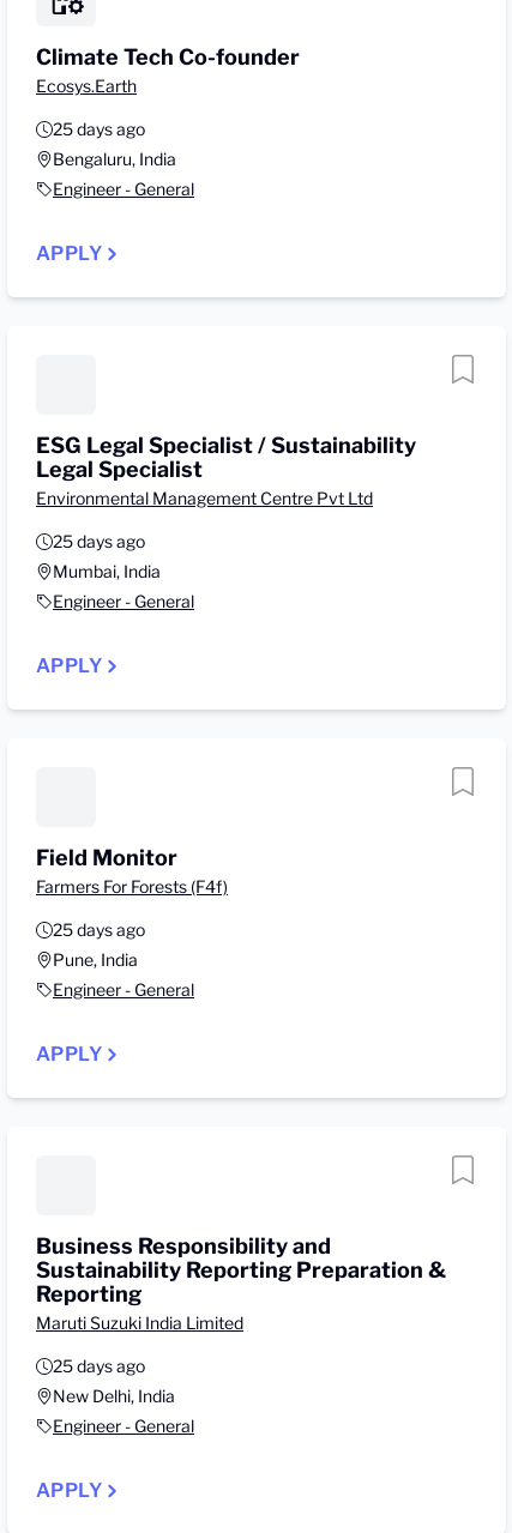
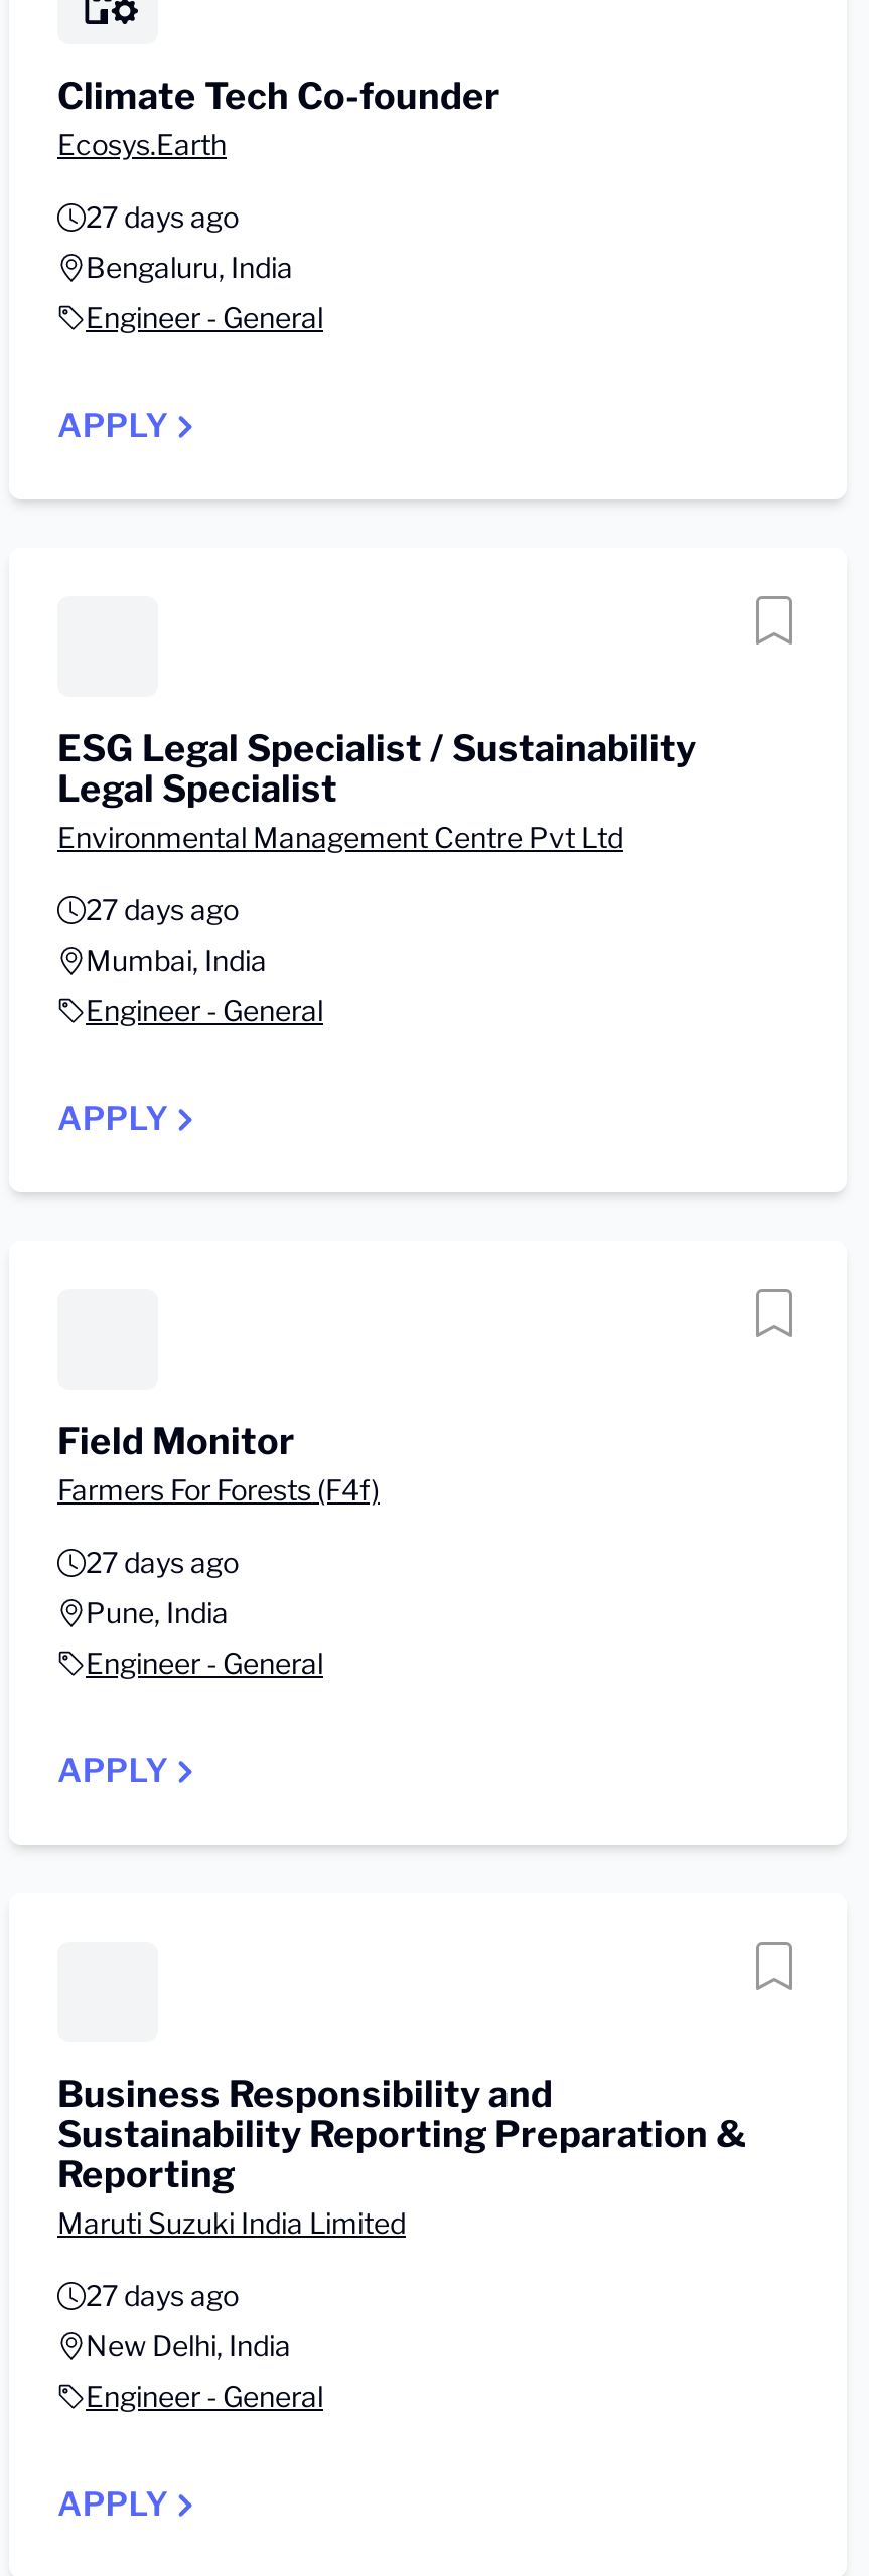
- 25 days ago
+ 27 days ago

- 25 days ago
+ 27 days ago

- 25 days ago
+ 27 days ago

- 25 days ago
+ 27 days ago
